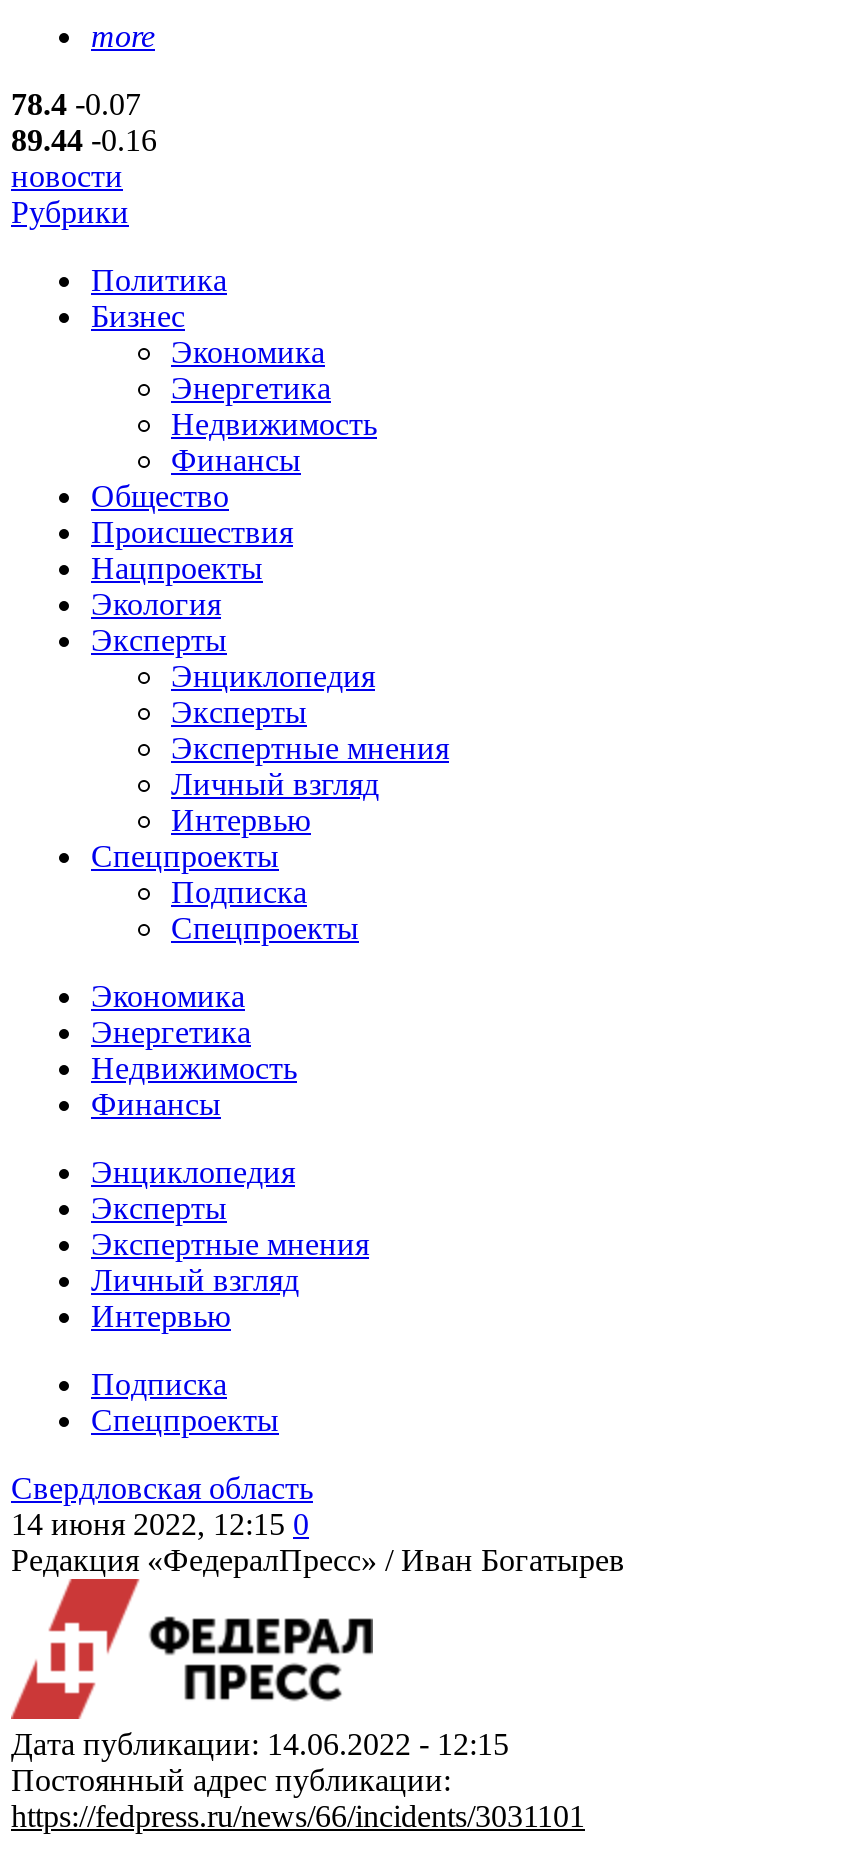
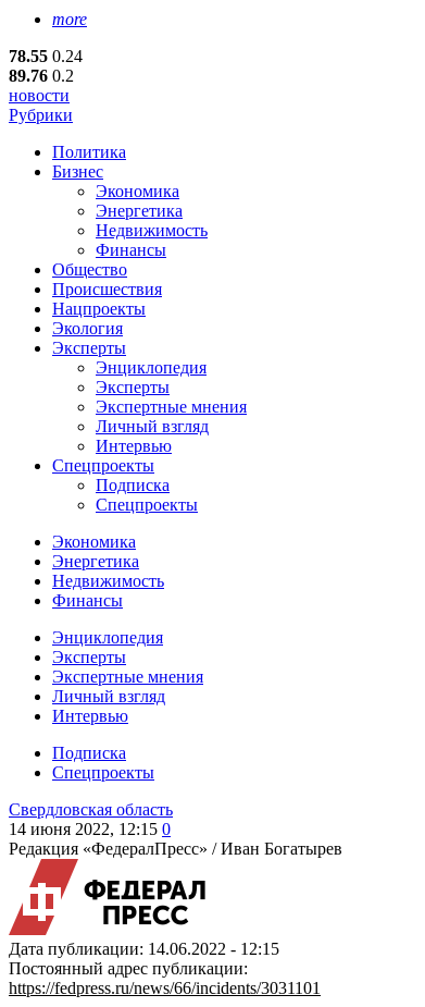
- 78.4 -0.07
+ 78.55 0.24

- 89.44 -0.16
+ 89.76 0.2
